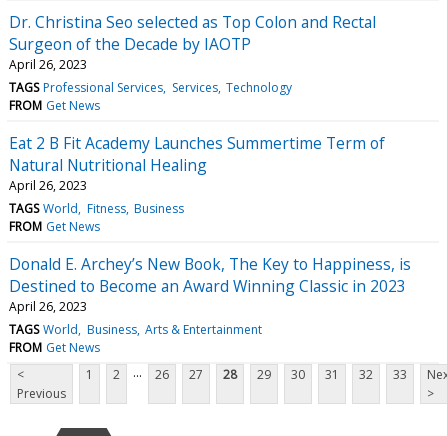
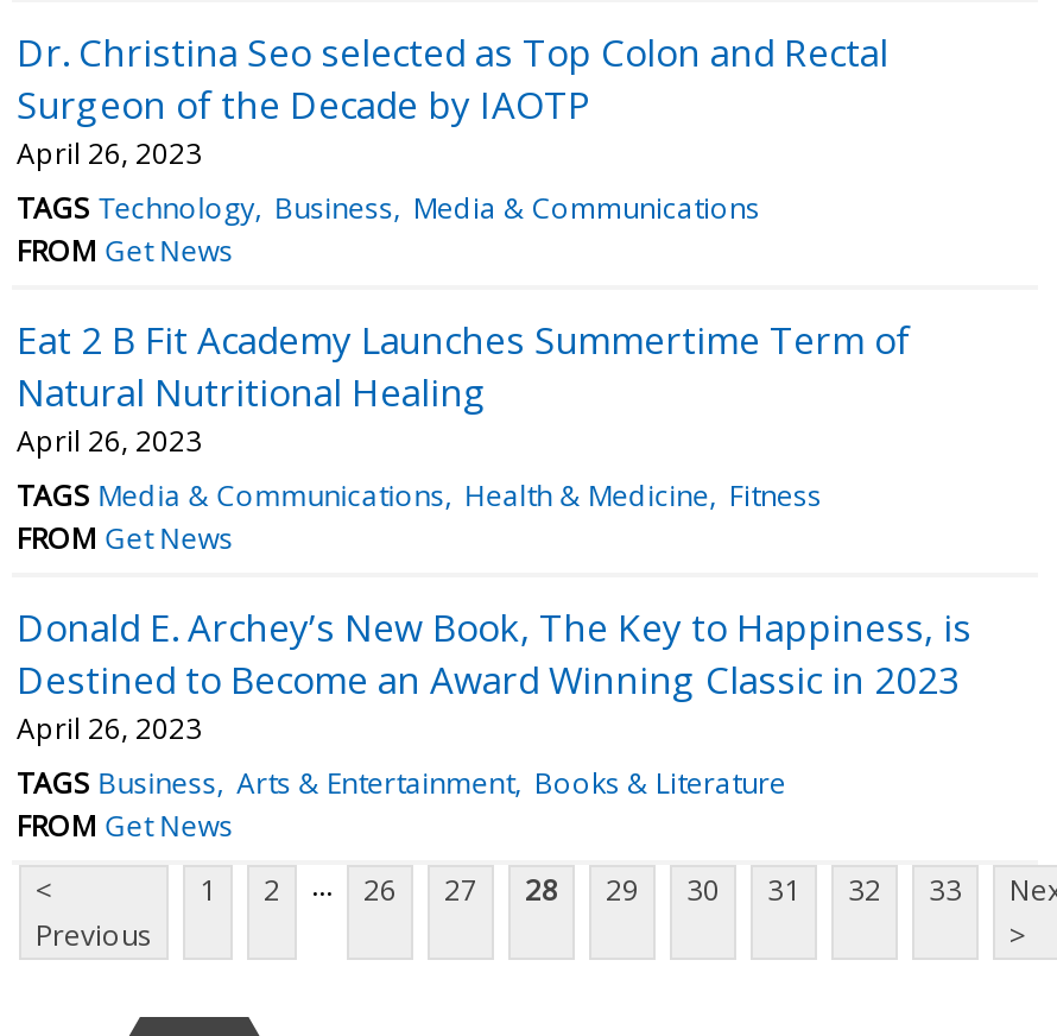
- TAGS Professional Services Services Technology
+ TAGS Technology Business Media & Communications

- TAGS World Fitness Business
+ TAGS Media & Communications Health & Medicine Fitness

- TAGS World Business Arts & Entertainment
+ TAGS Business Arts & Entertainment Books & Literature
